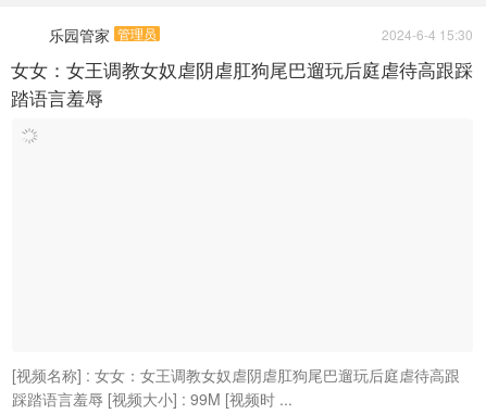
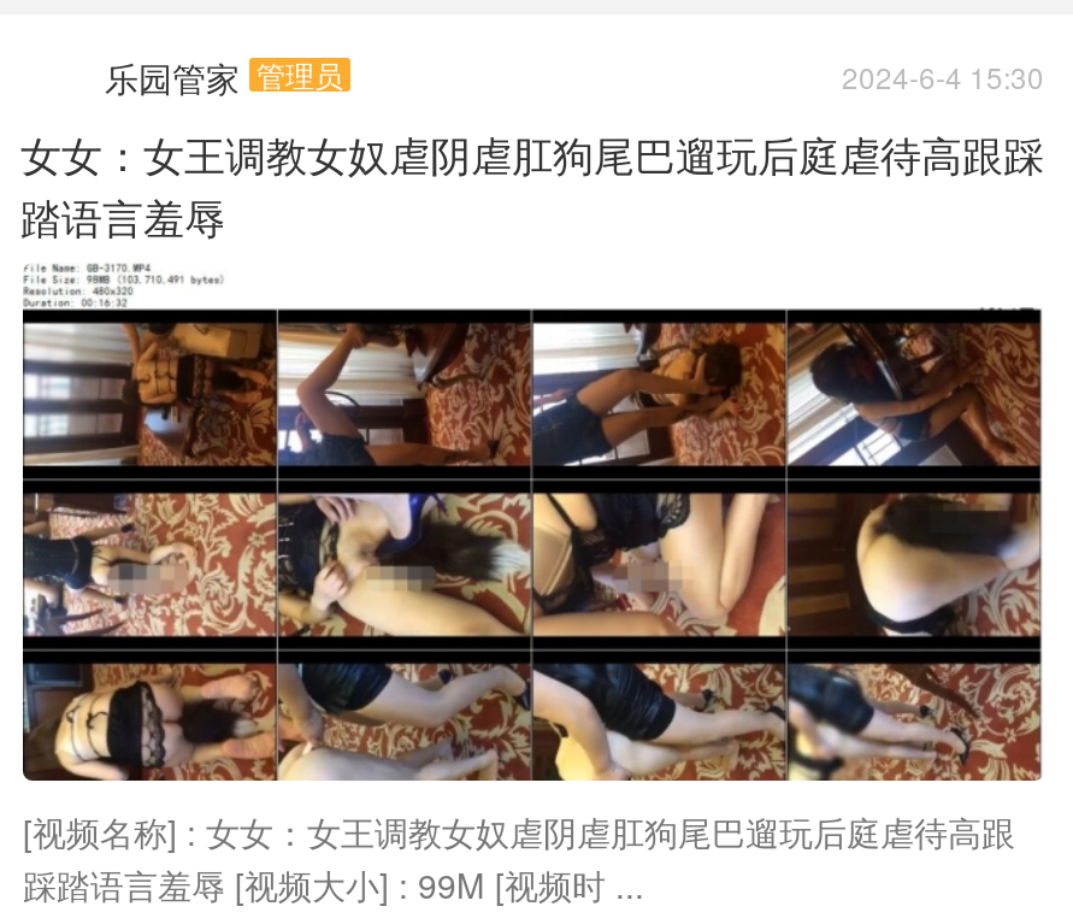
+ [image]
